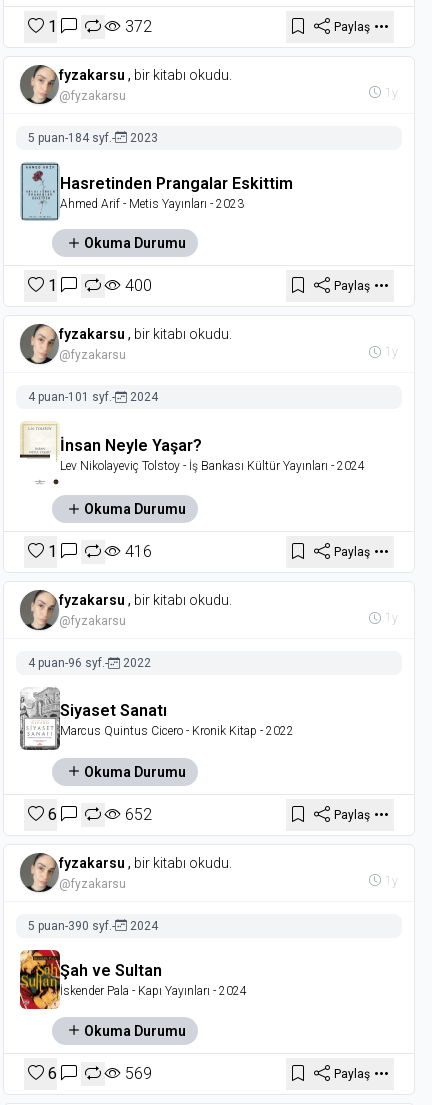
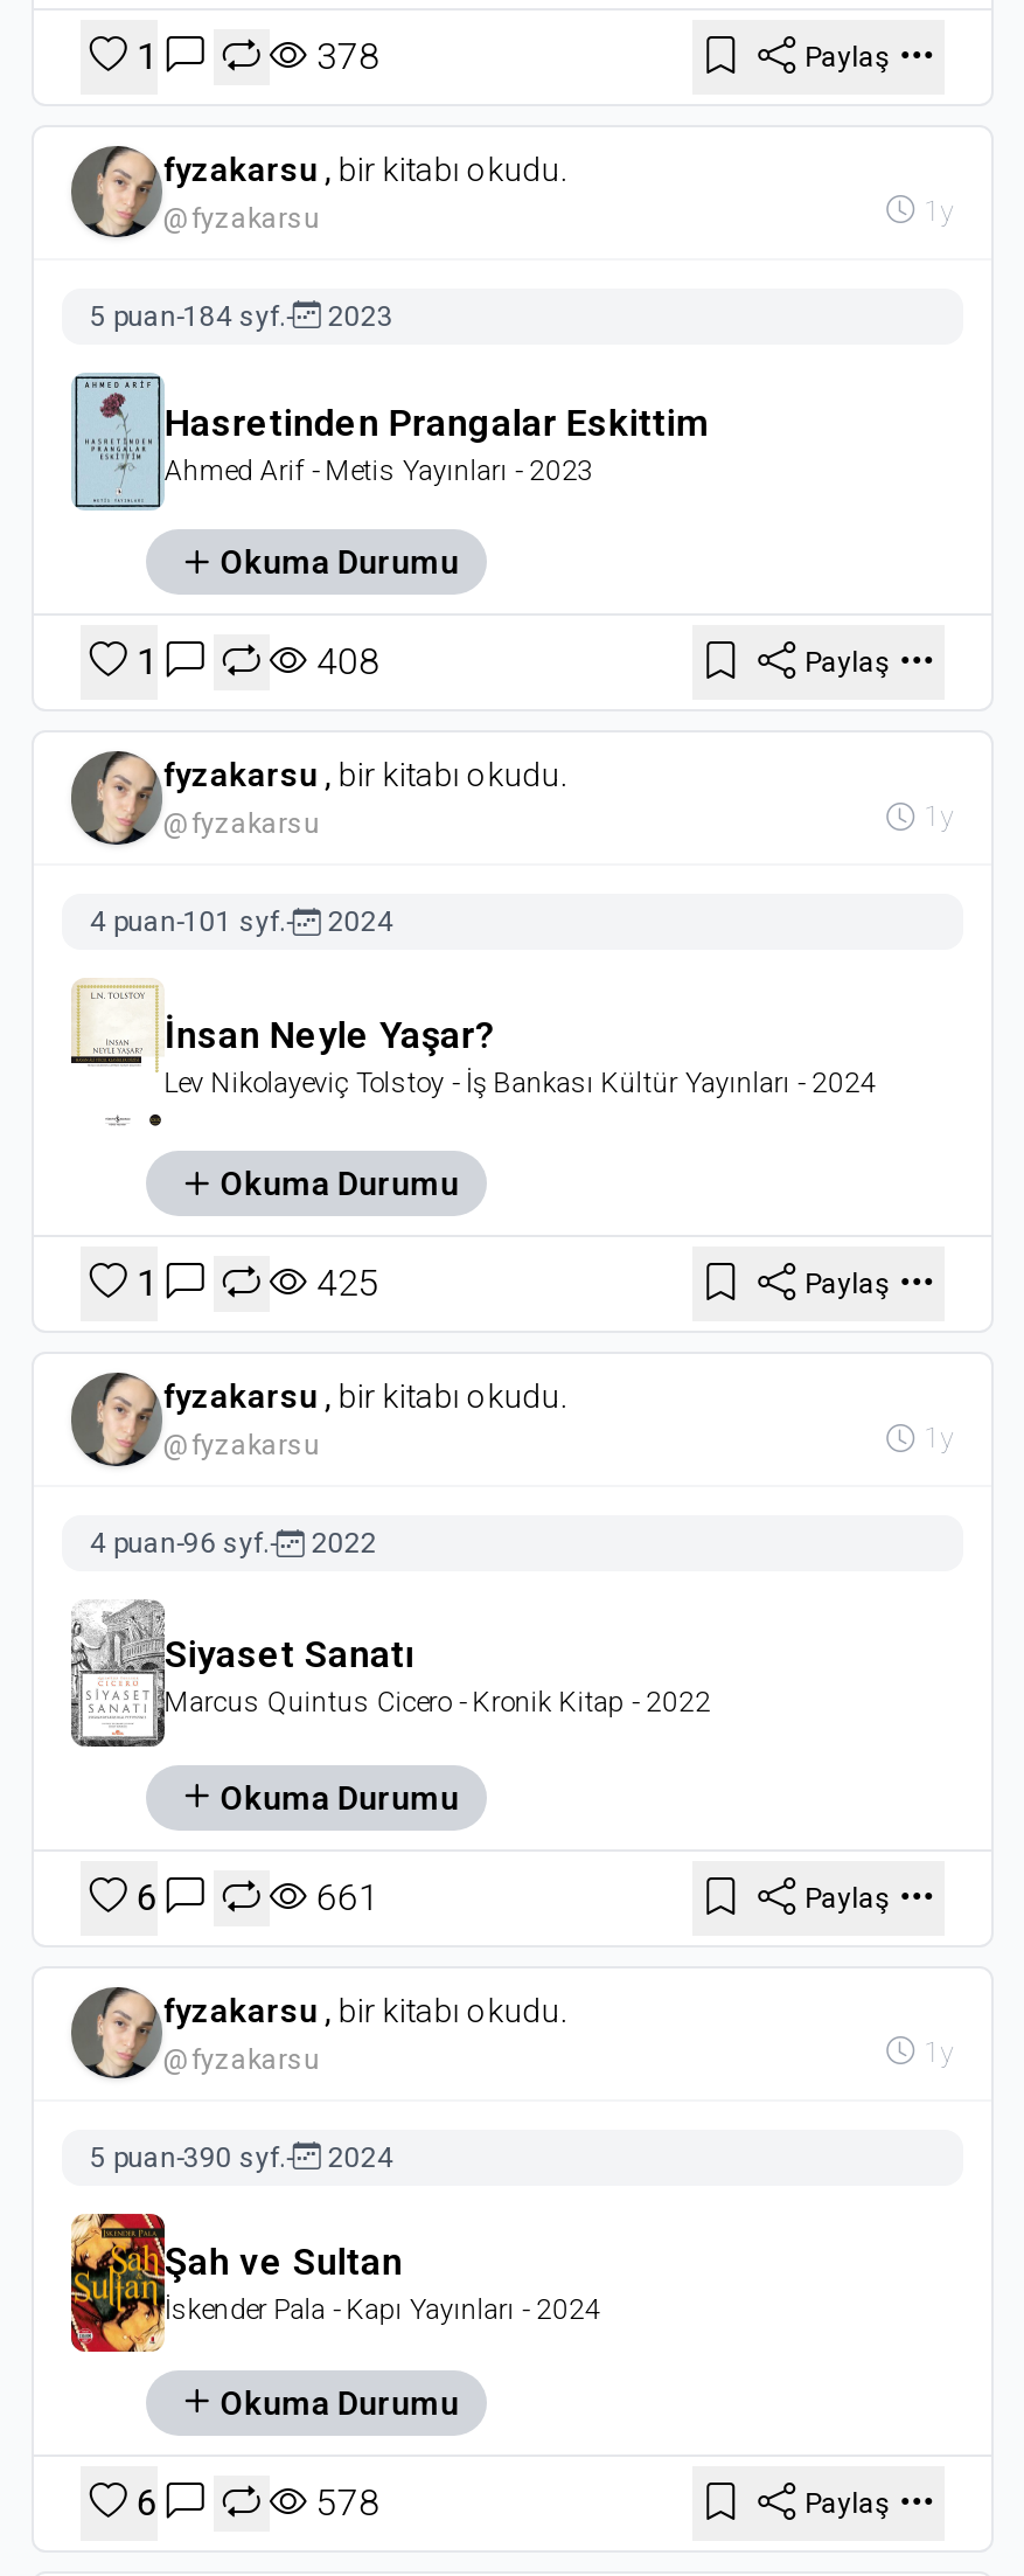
- 372
+ 378

- 400
+ 408

- 416
+ 425

- 652
+ 661

- 569
+ 578
